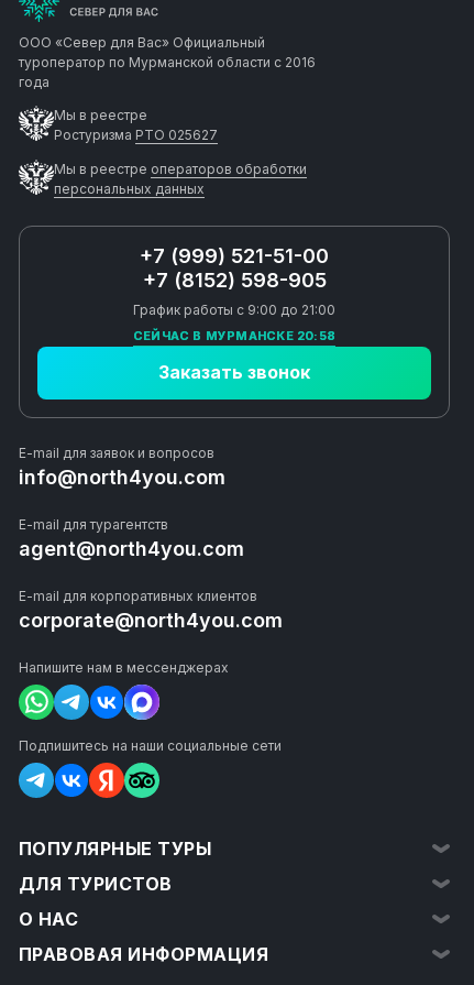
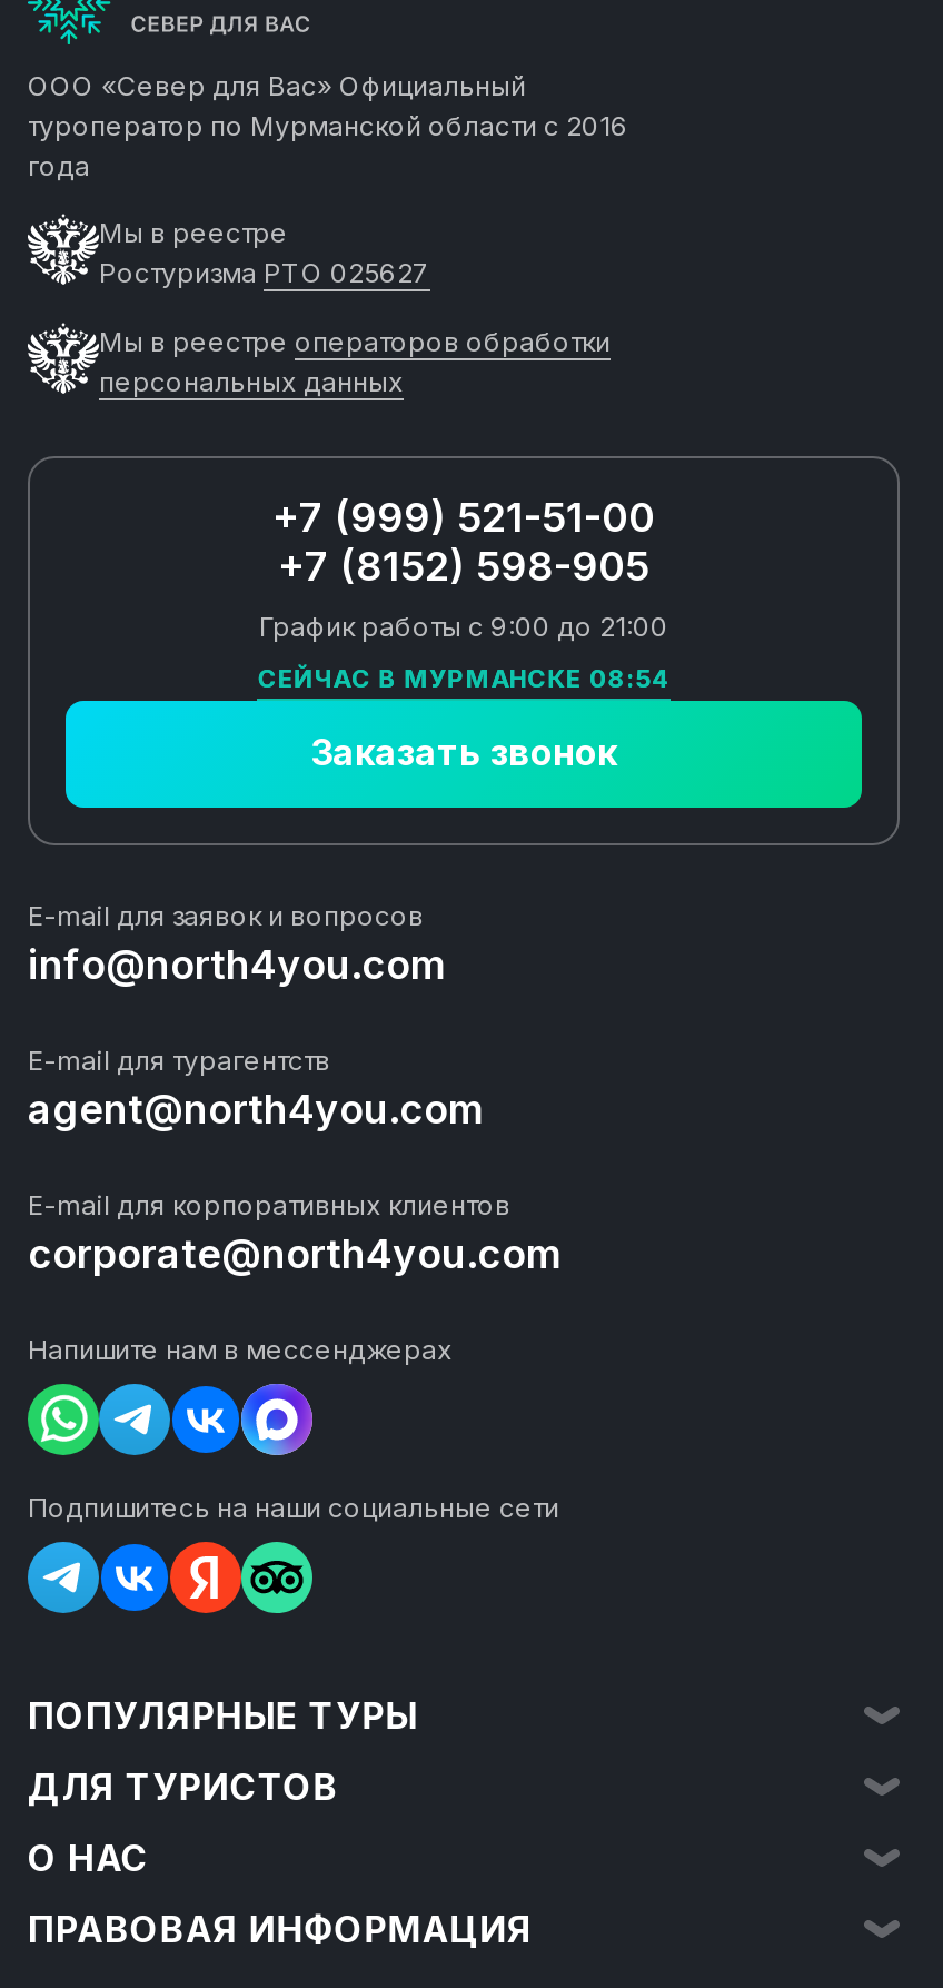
- СЕЙЧАС В МУРМАНСКЕ 20:58
+ СЕЙЧАС В МУРМАНСКЕ 08:54
